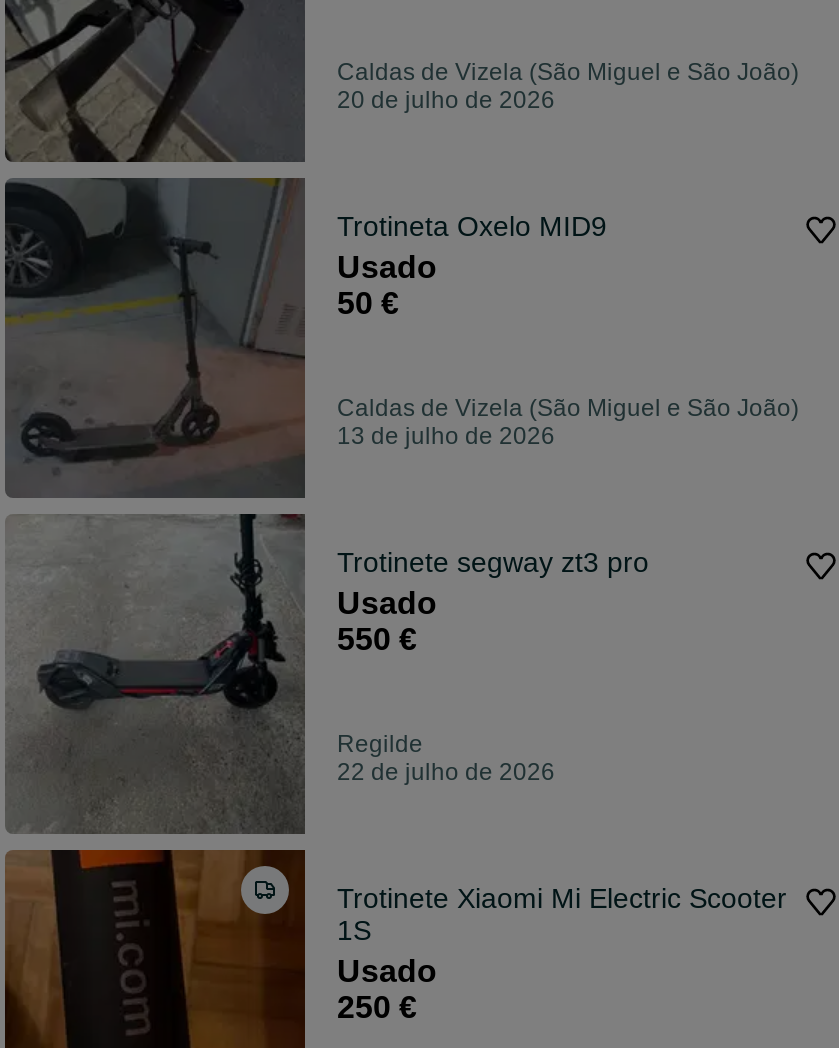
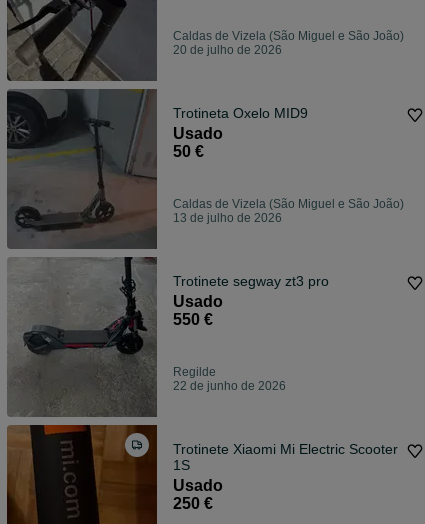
- 22 de julho de 2026
+ 22 de junho de 2026
